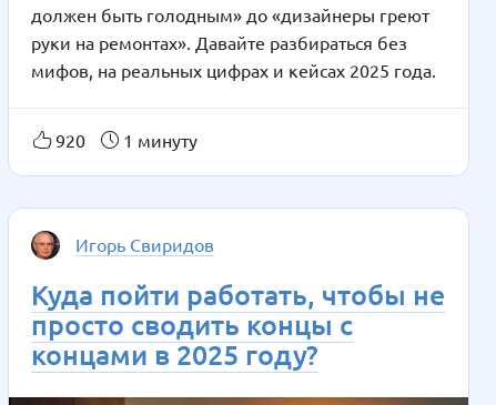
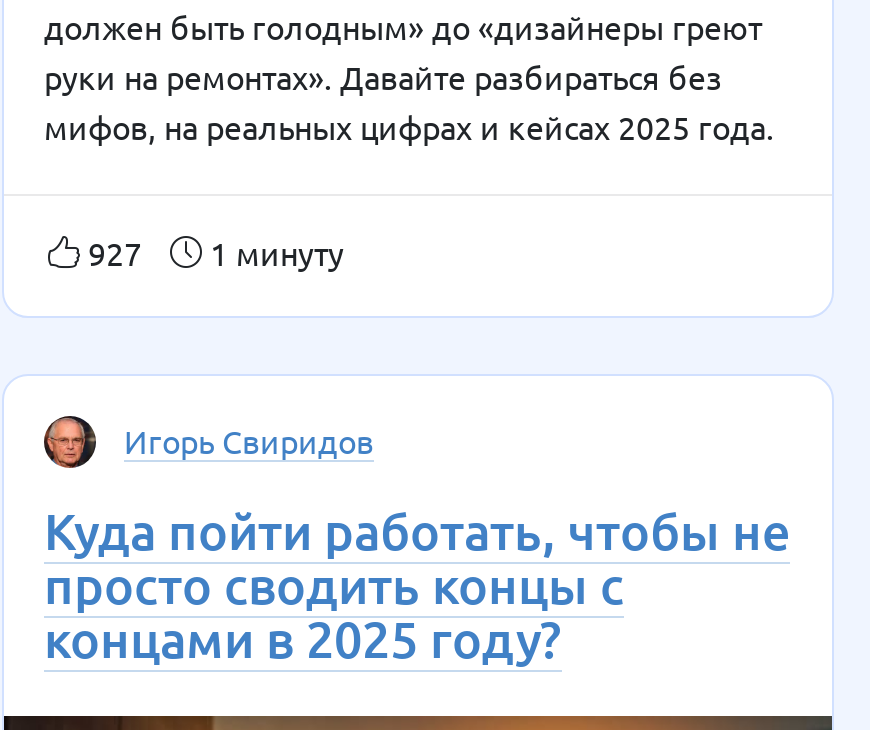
- 920 1 минуту
+ 927 1 минуту
